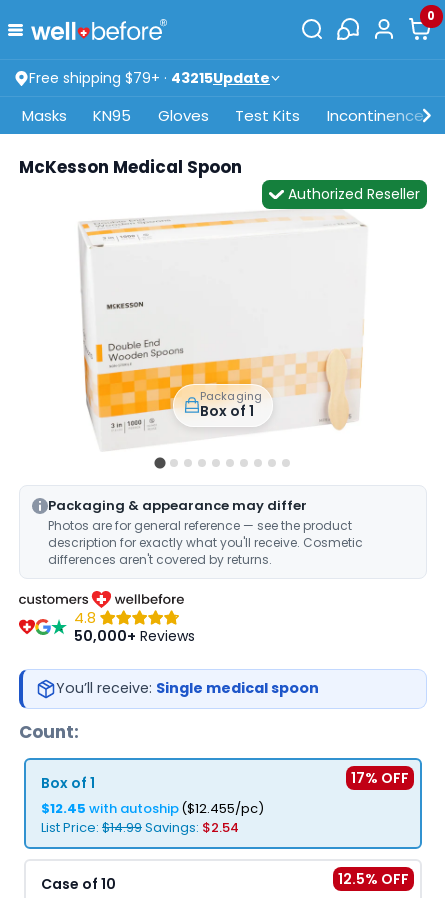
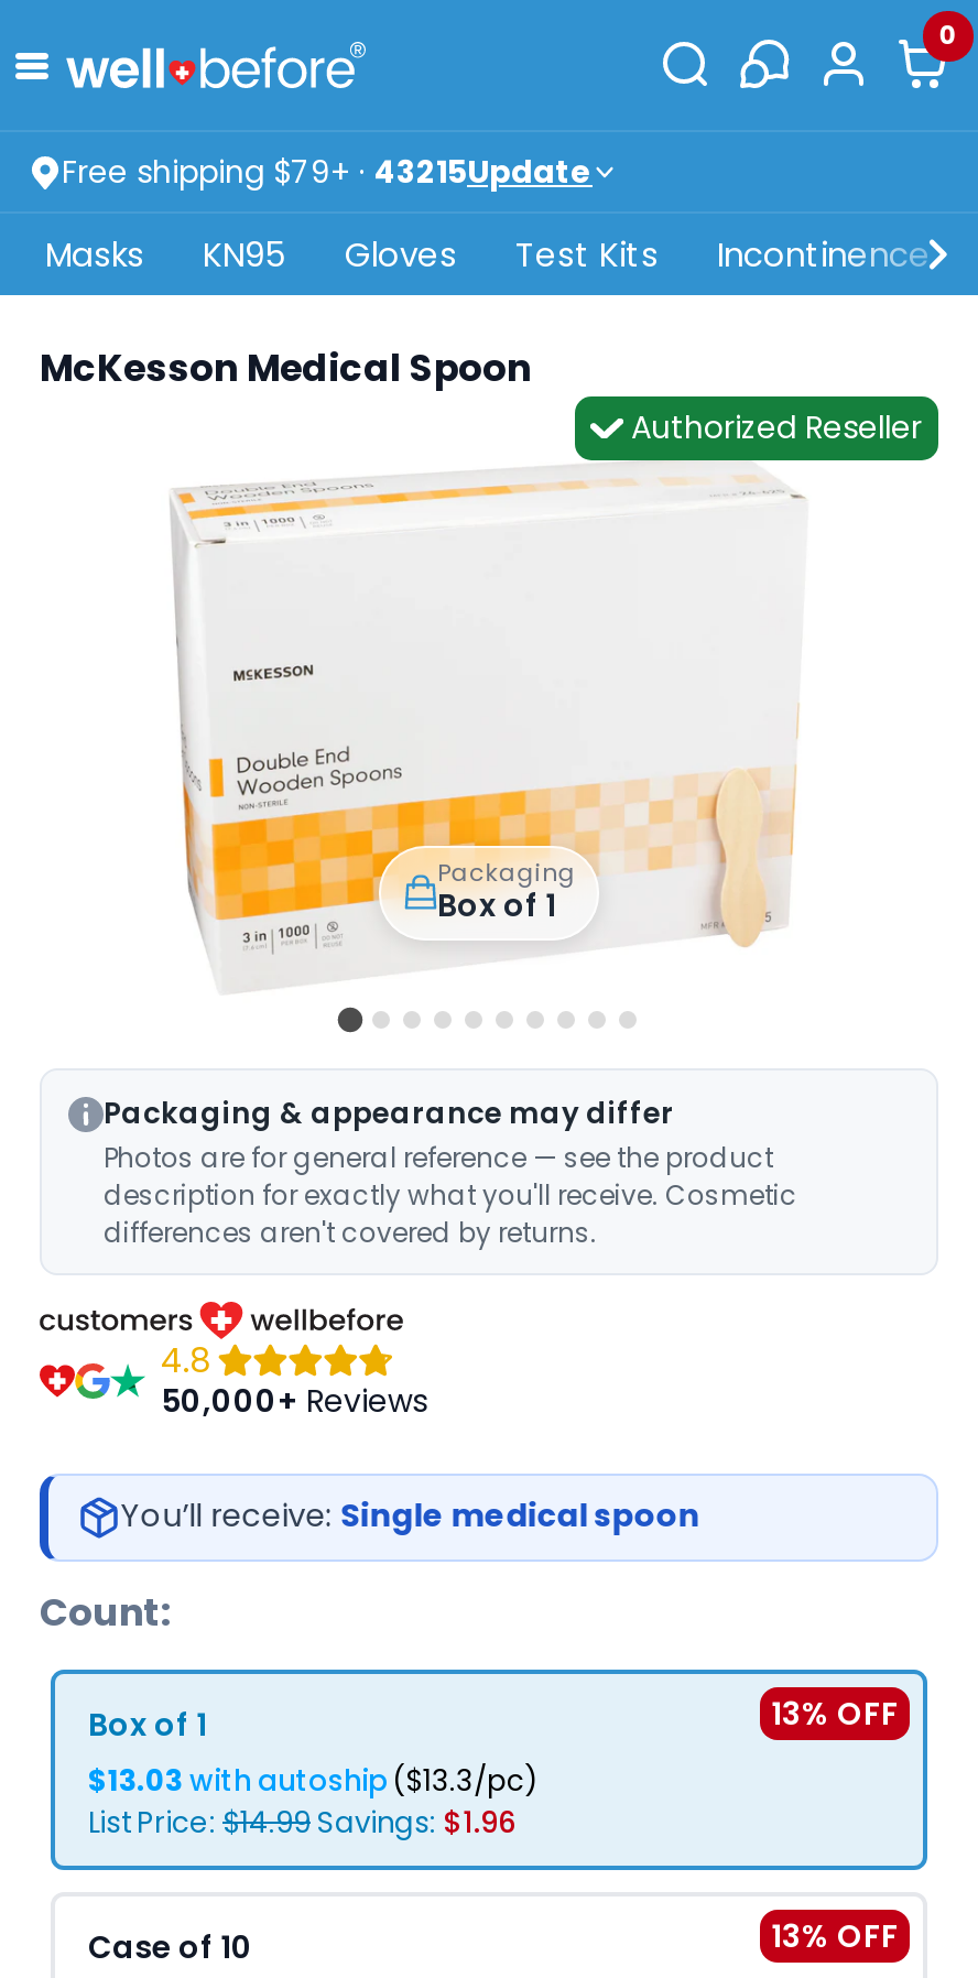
- 17% OFF
+ 13% OFF

- $12.45 with autoship ($12.455/pc)
+ $13.03 with autoship ($13.3/pc)

- List Price: $14.99 Savings: $2.54
+ List Price: $14.99 Savings: $1.96

- 12.5% OFF
+ 13% OFF
